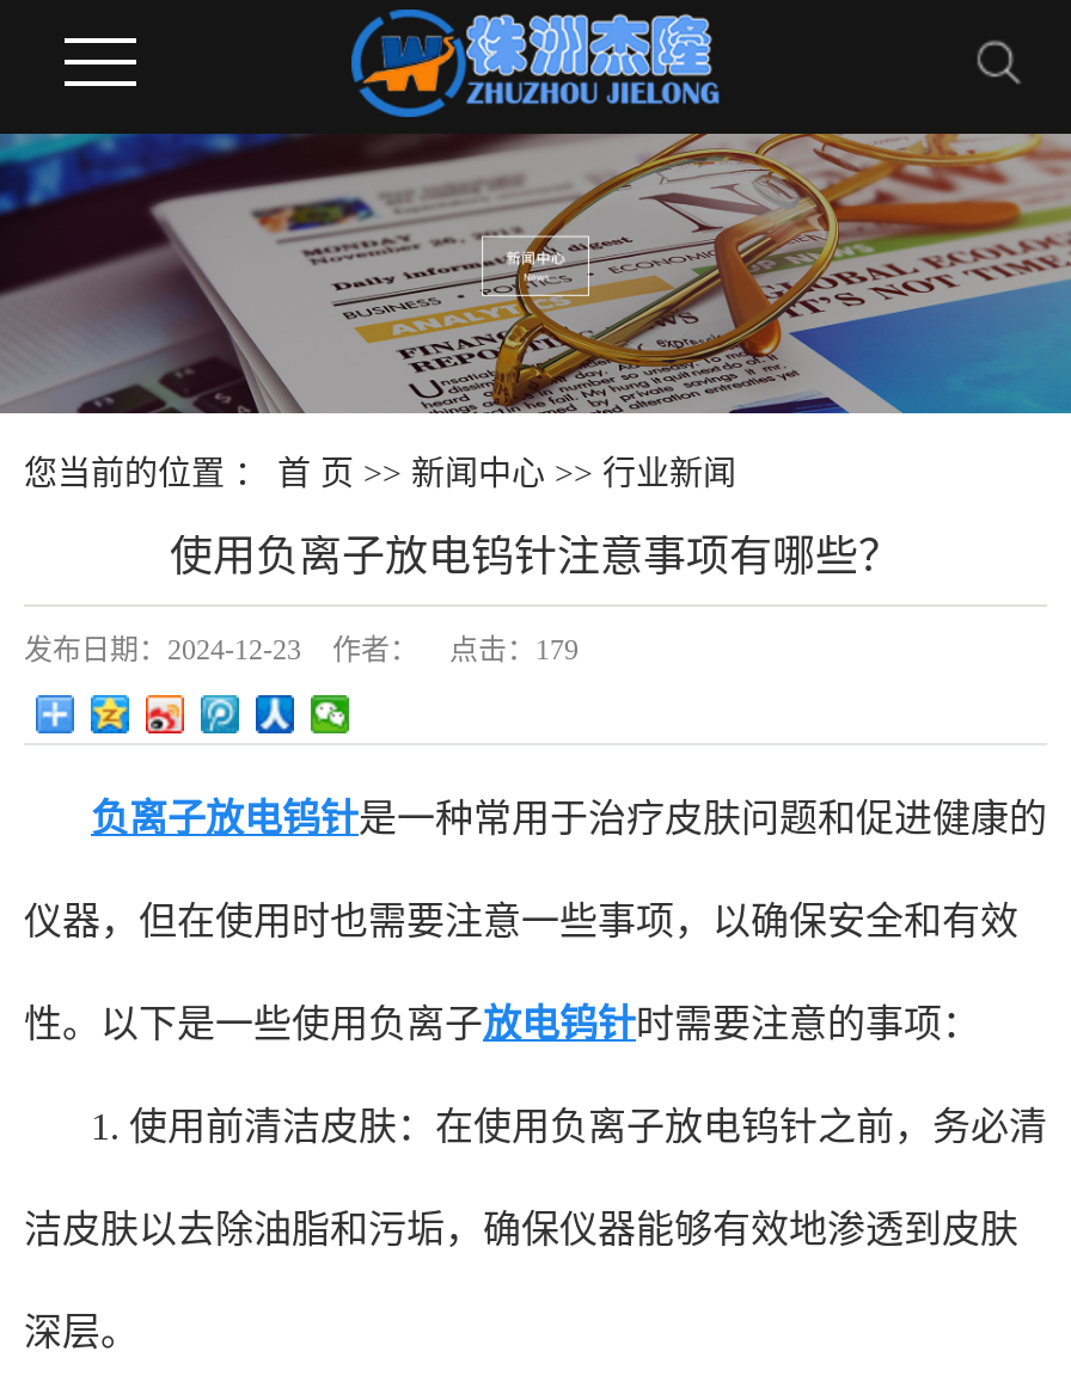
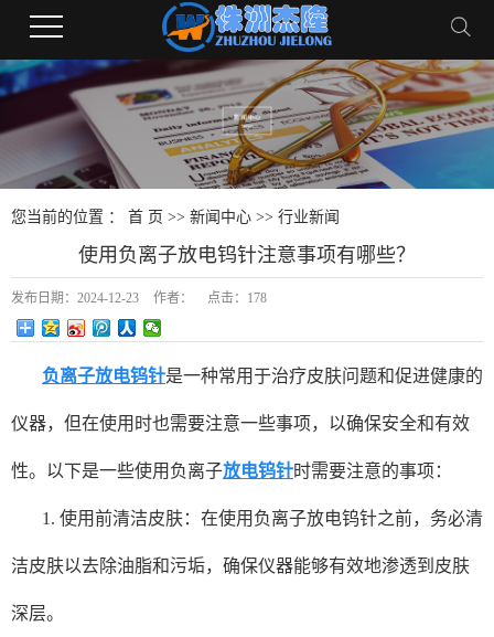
- 发布日期：2024-12-23 作者： 点击：179
+ 发布日期：2024-12-23 作者： 点击：178
